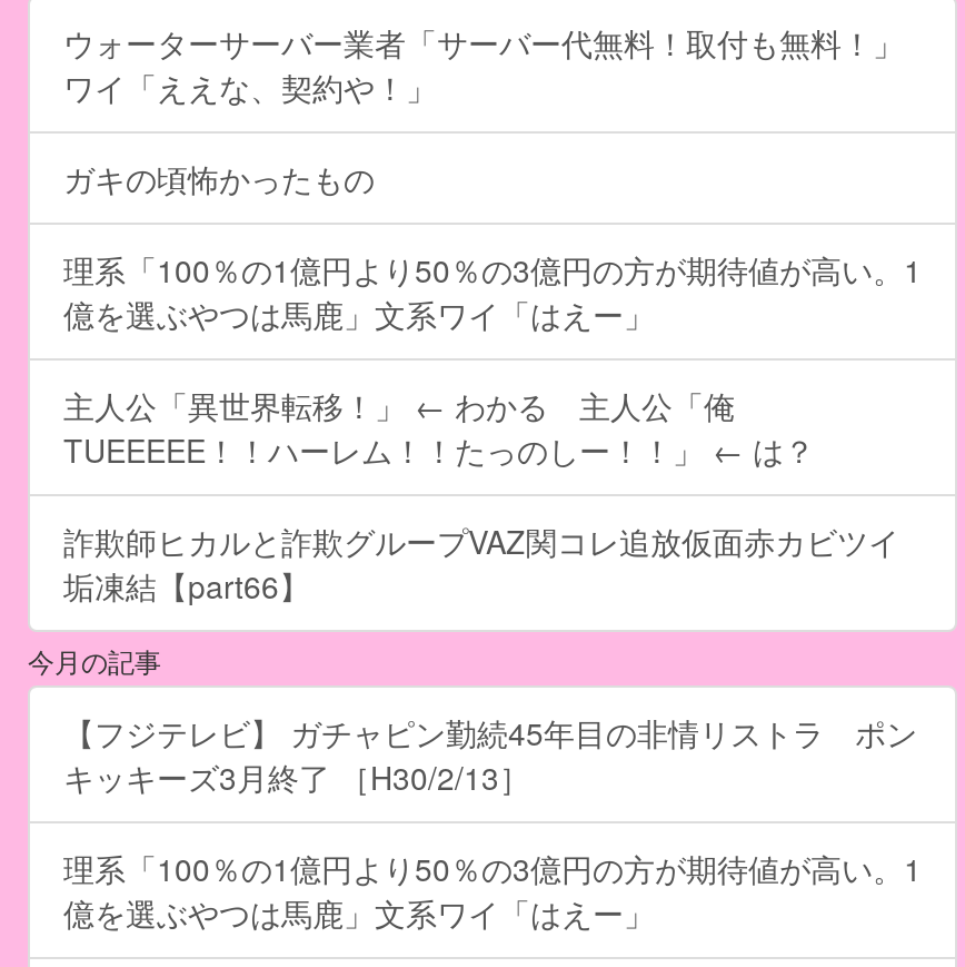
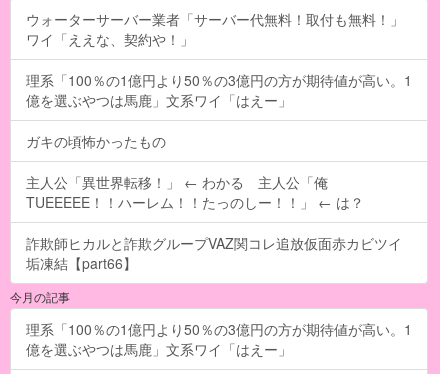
moved down: ガキの頃怖かったもの

- 【フジテレビ】 ガチャピン勤続45年目の非情リストラ ポン
- キッキーズ3月終了 ［H30/2/13］
